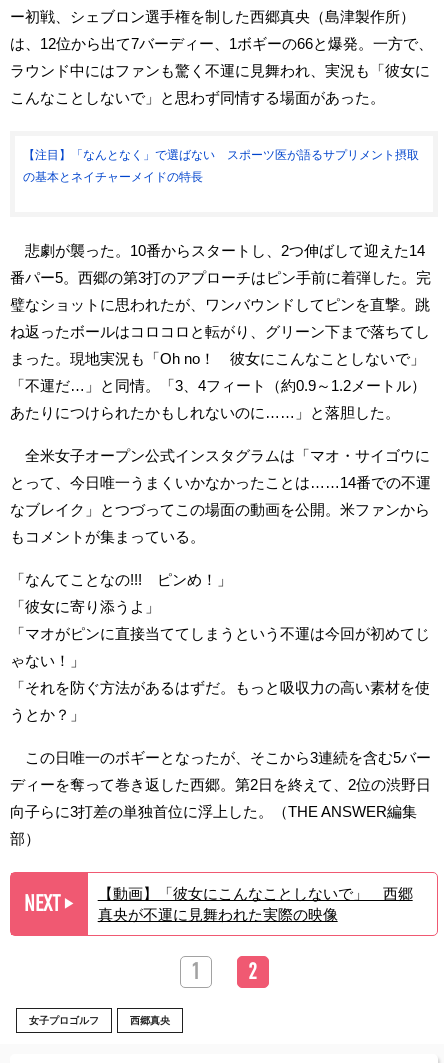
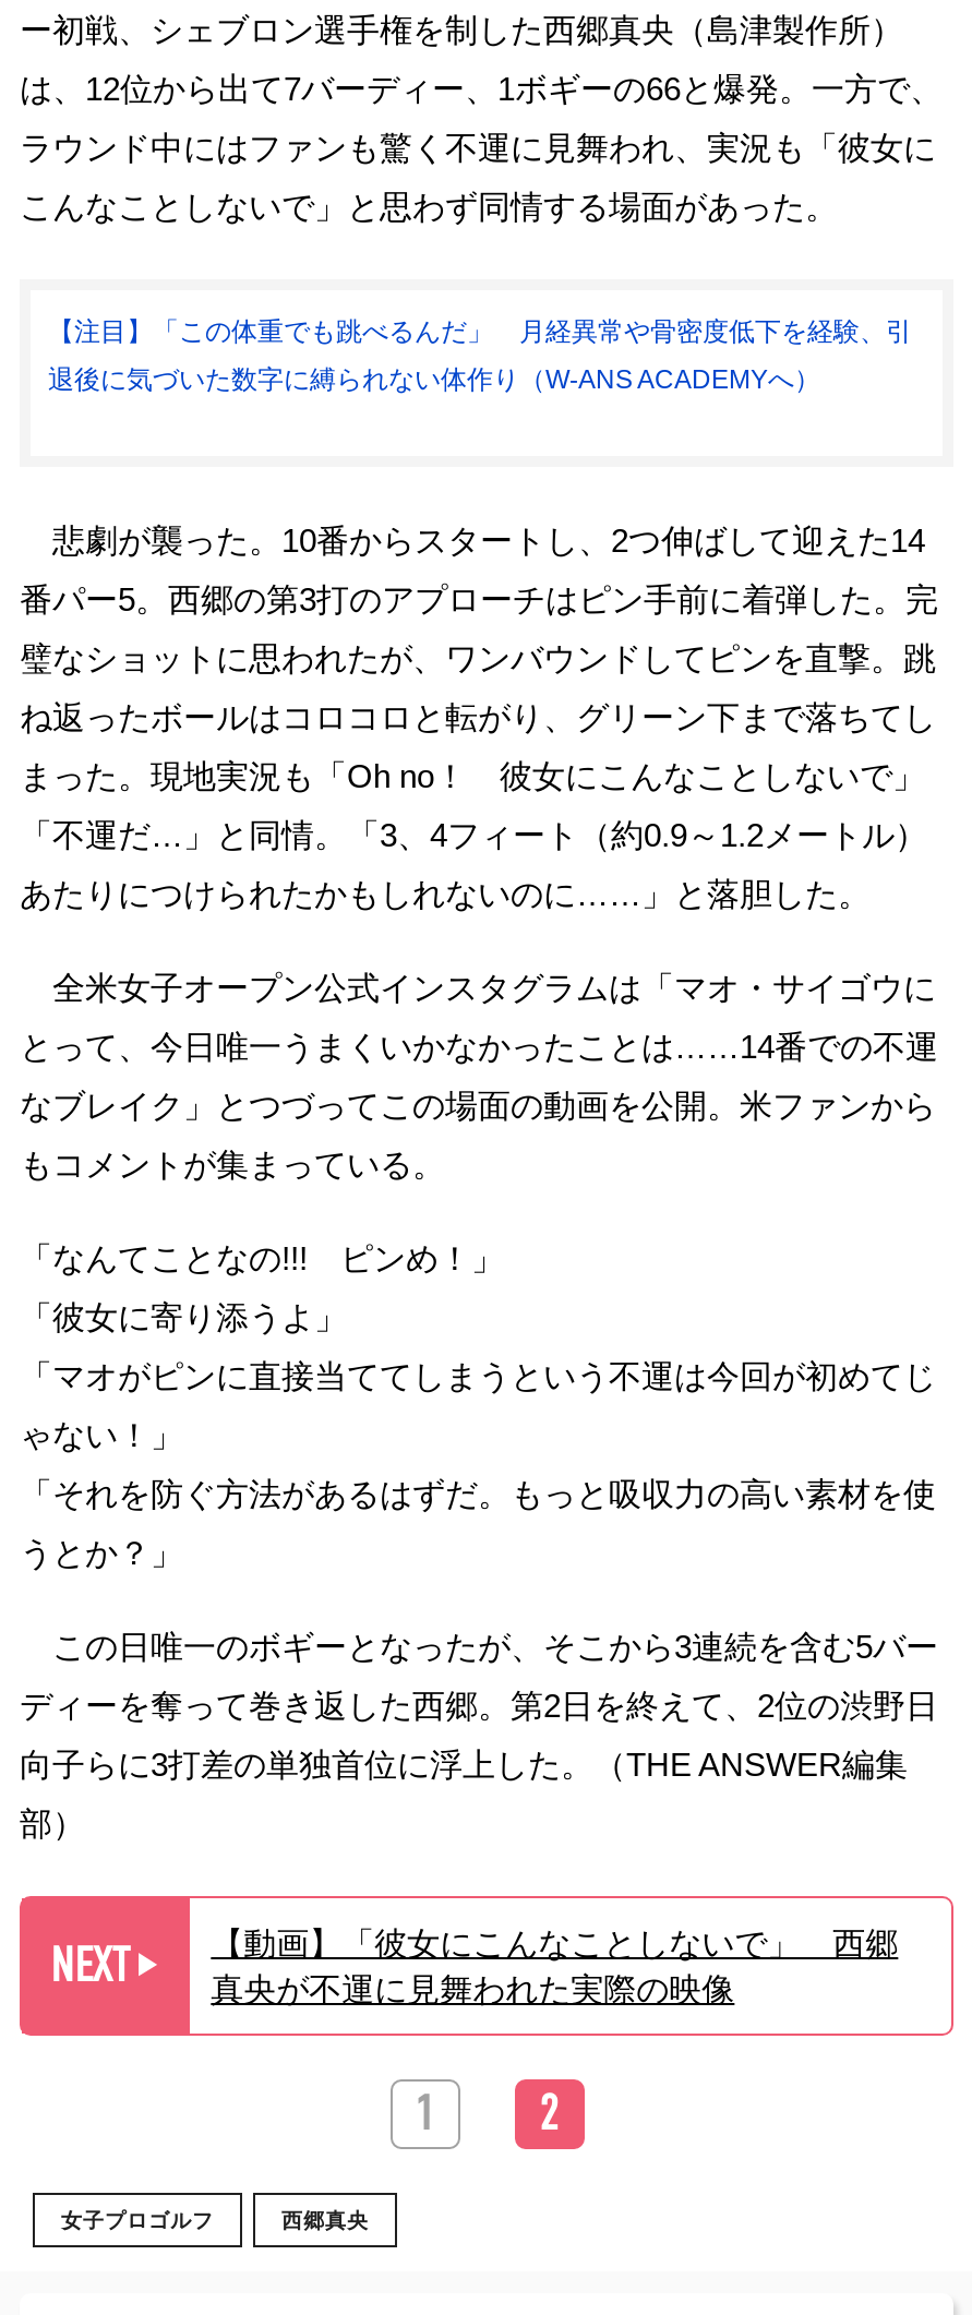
- 【注目】「なんとなく」で選ばない スポーツ医が語るサプリメント摂取
+ 【注目】「この体重でも跳べるんだ」 月経異常や骨密度低下を経験、引

- の基本とネイチャーメイドの特長
+ 退後に気づいた数字に縛られない体作り（W-ANS ACADEMYへ）
